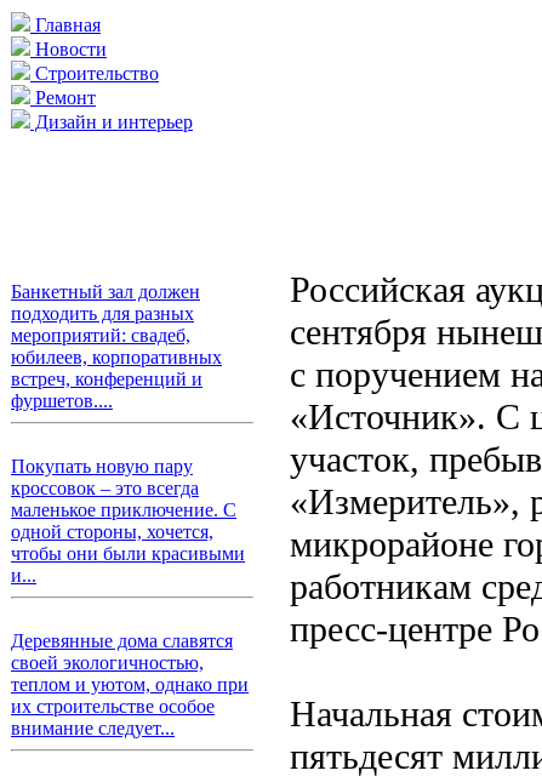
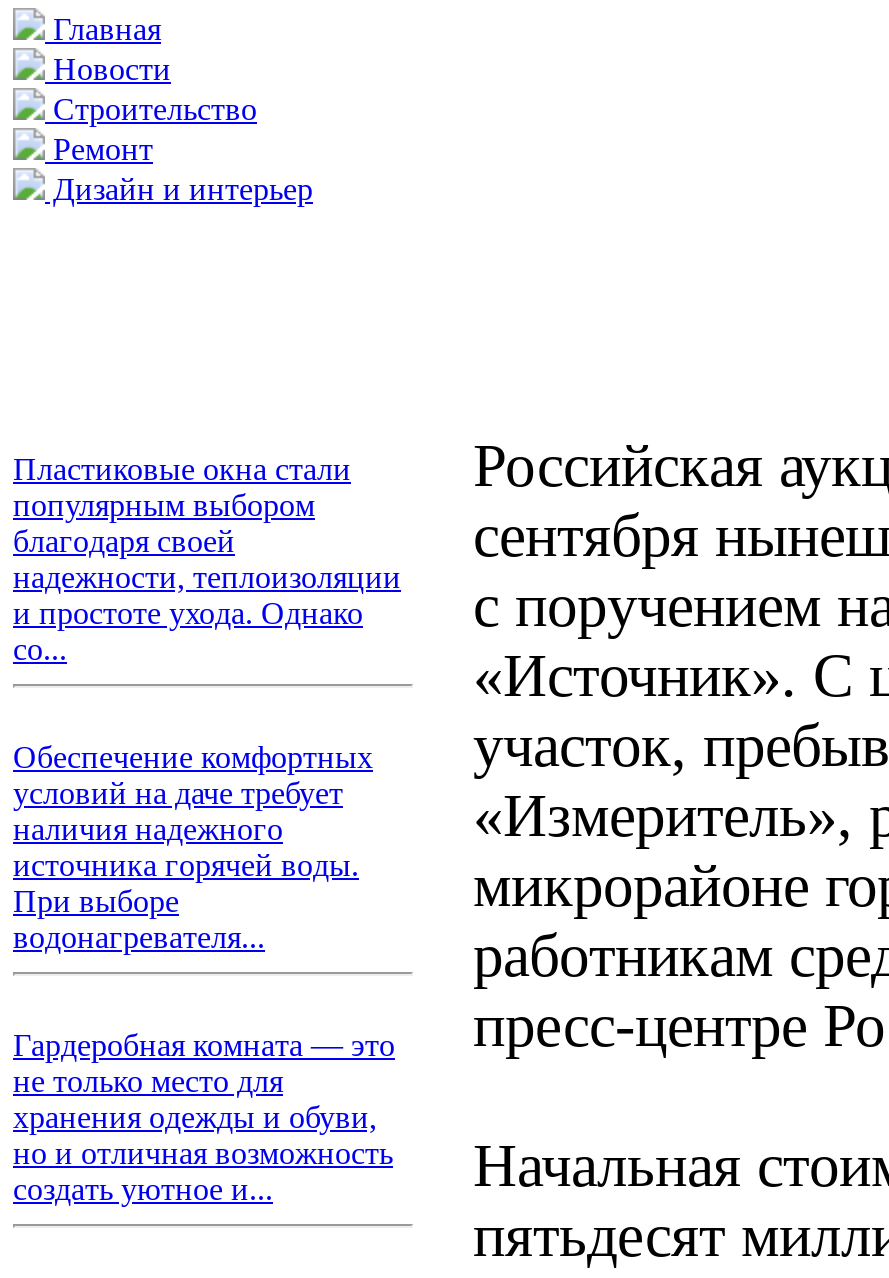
- Банкетный зал должен
- подходить для разных
- мероприятий: свадеб,
- юбилеев, корпоративных
- встреч, конференций и
- фуршетов....
+ Пластиковые окна стали
+ популярным выбором
+ благодаря своей
+ надежности, теплоизоляции
+ и простоте ухода. Однако
+ со...

- Покупать новую пару
- кроссовок – это всегда
- маленькое приключение. С
- одной стороны, хочется,
- чтобы они были красивыми
- и...
+ Обеспечение комфортных
+ условий на даче требует
+ наличия надежного
+ источника горячей воды.
+ При выборе
+ водонагревателя...

- Деревянные дома славятся
- своей экологичностью,
- теплом и уютом, однако при
- их строительстве особое
- внимание следует...
+ Гардеробная комната — это
+ не только место для
+ хранения одежды и обуви,
+ но и отличная возможность
+ создать уютное и...
